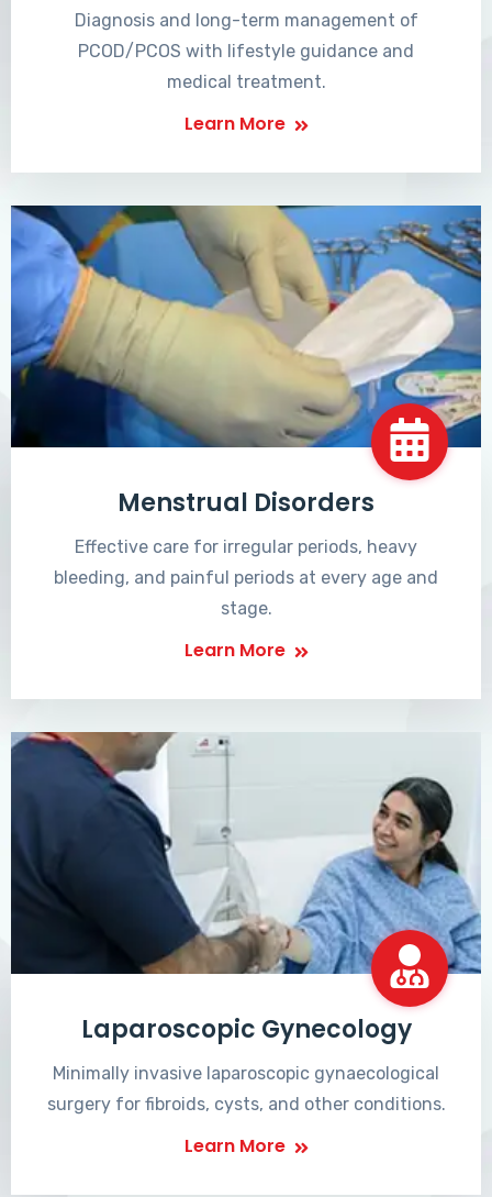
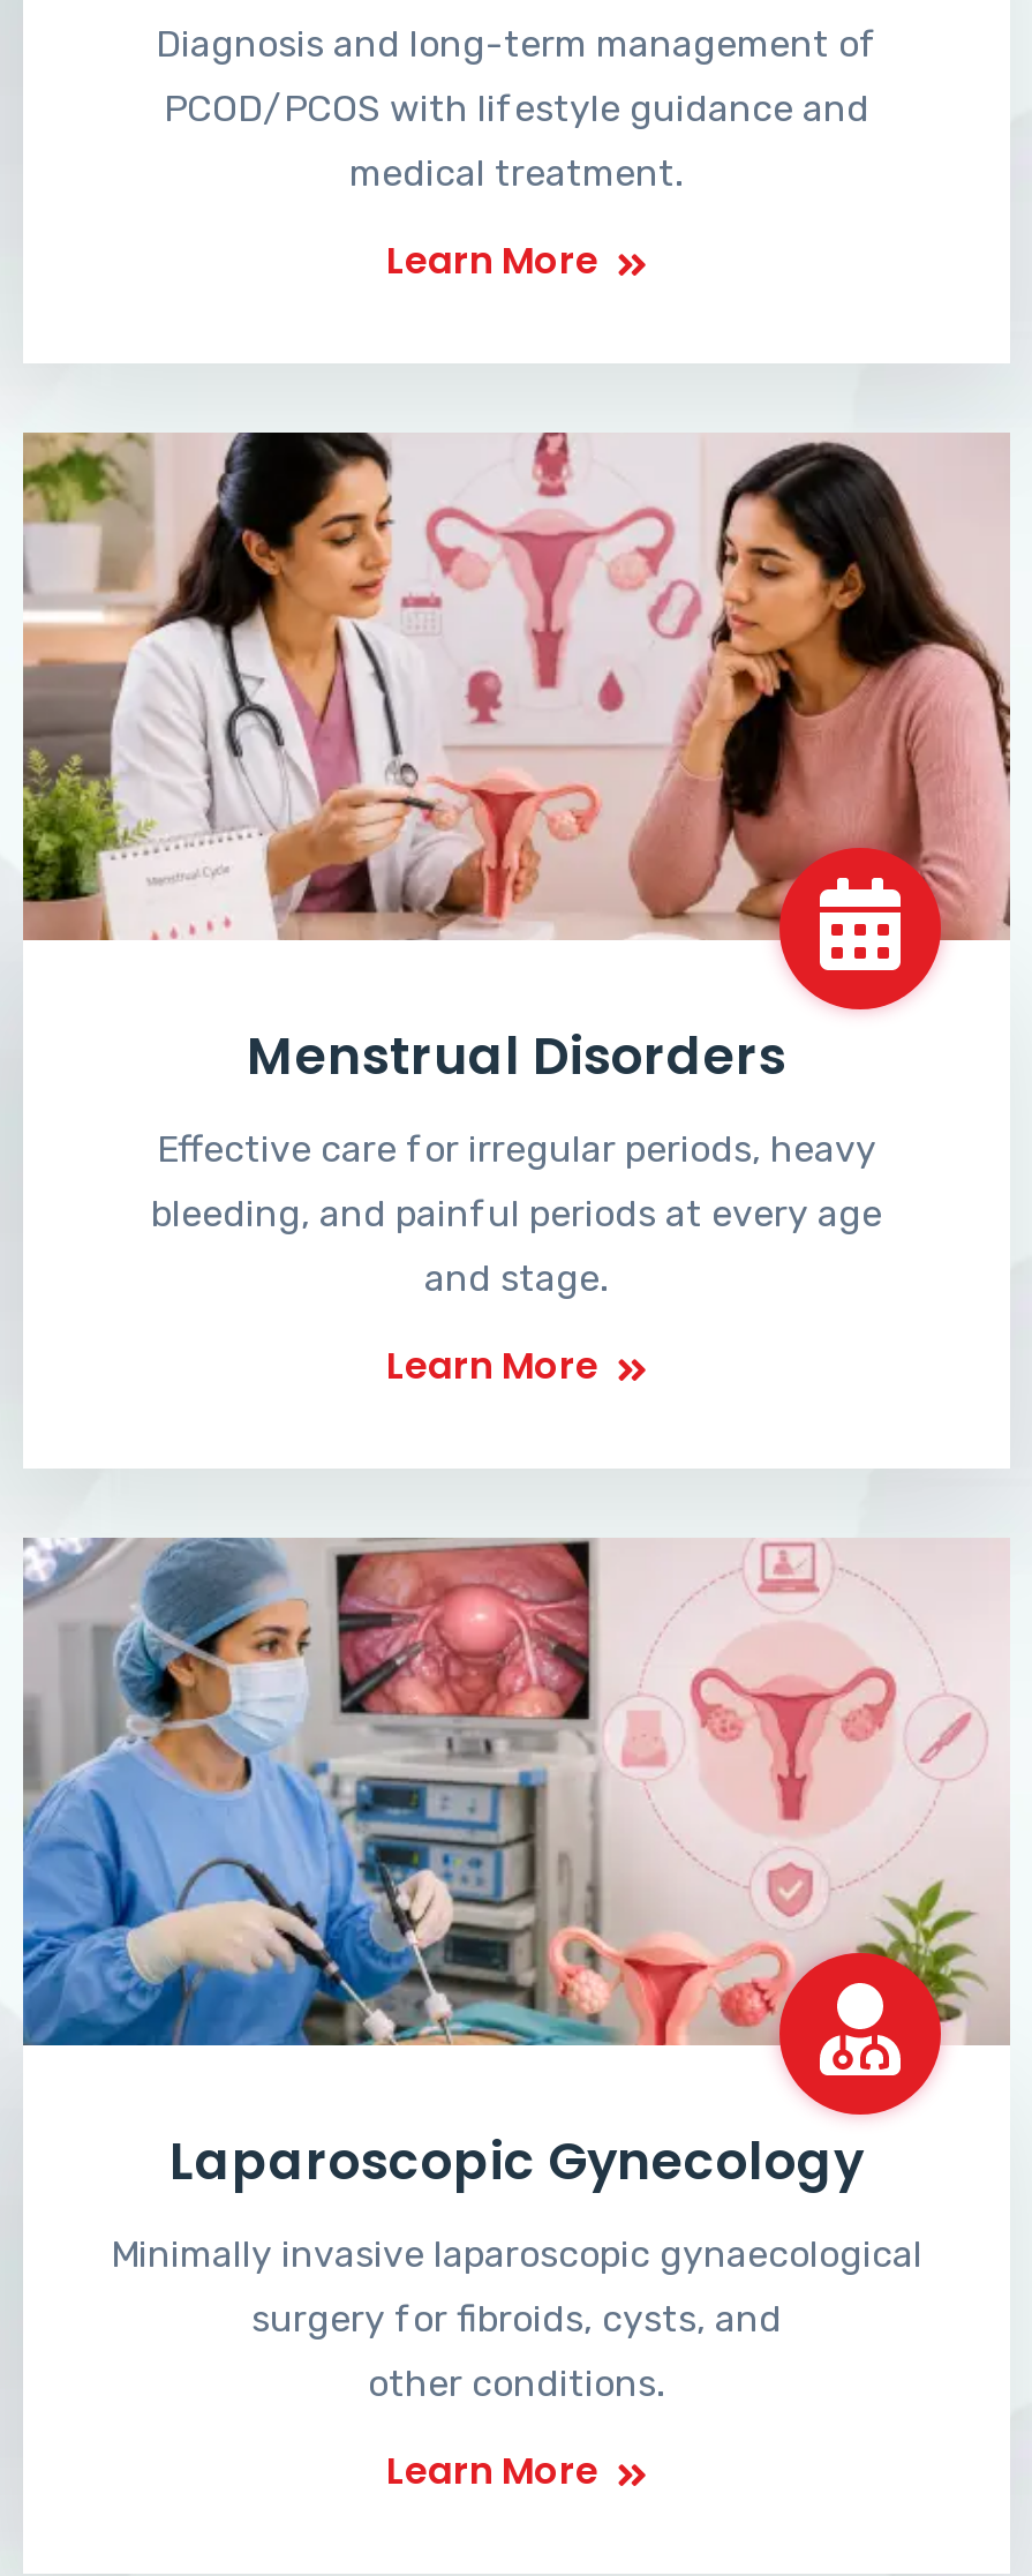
- [image]
+ [image]

- [image]
+ [image]
